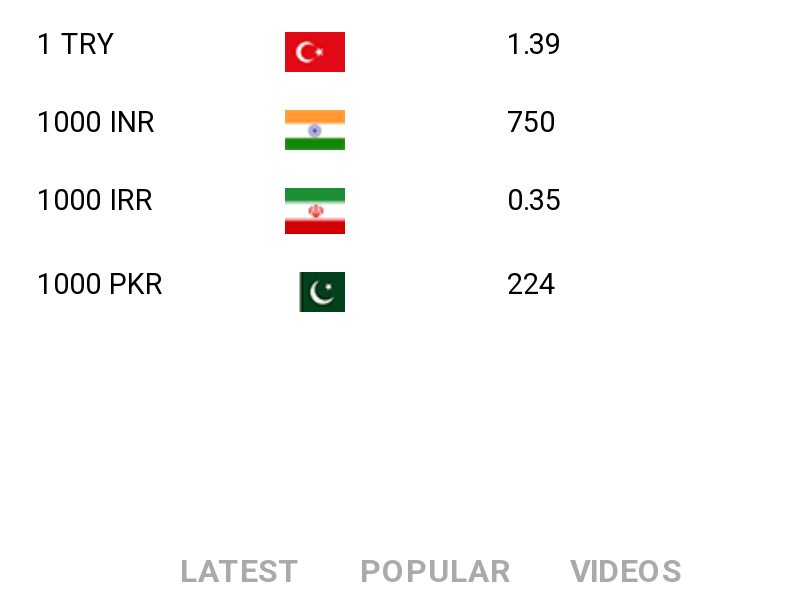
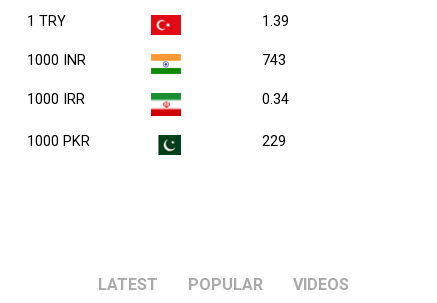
- 750
+ 743

- 0.35
+ 0.34

- 224
+ 229
